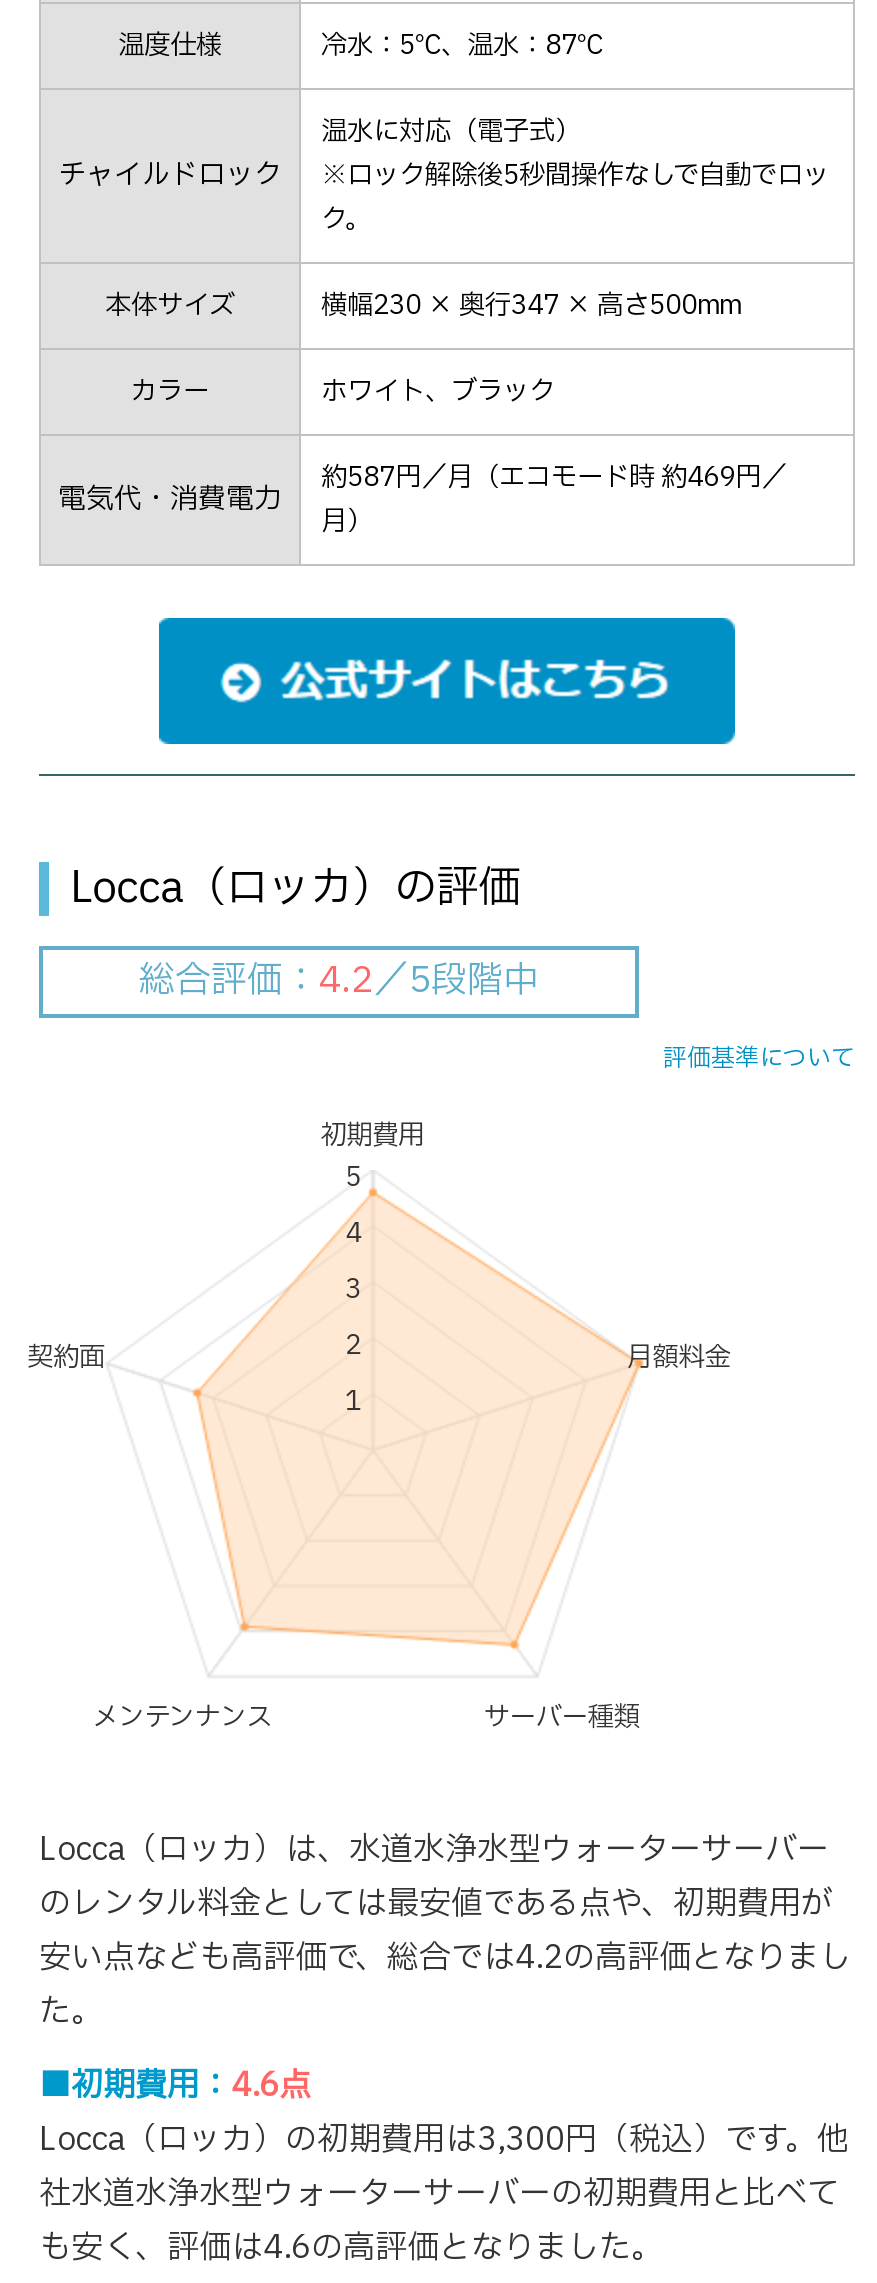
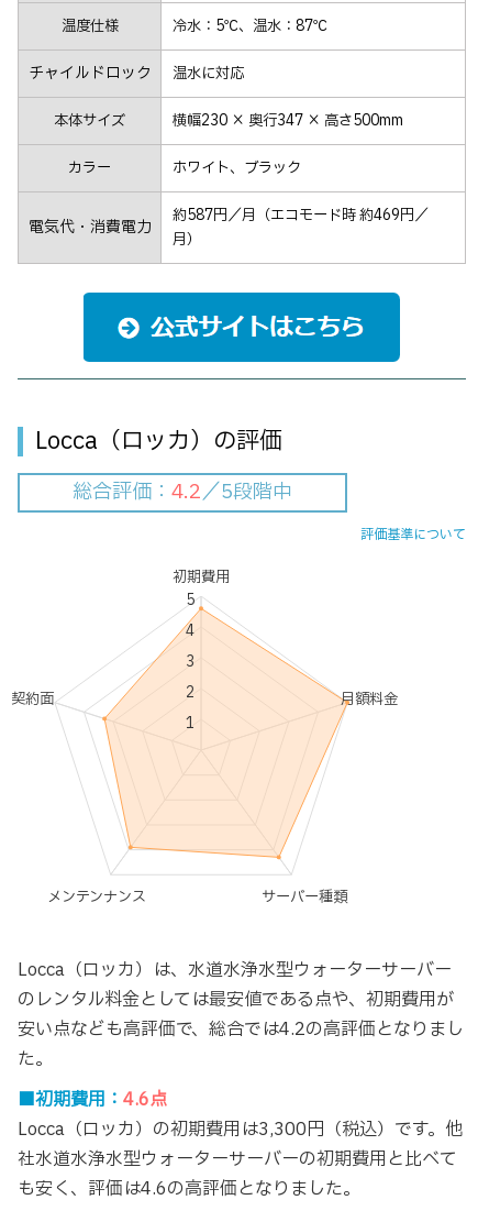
- 温水に対応（電子式）
- ※ロック解除後5秒間操作なしで自動でロッ
- ク。
+ 温水に対応
